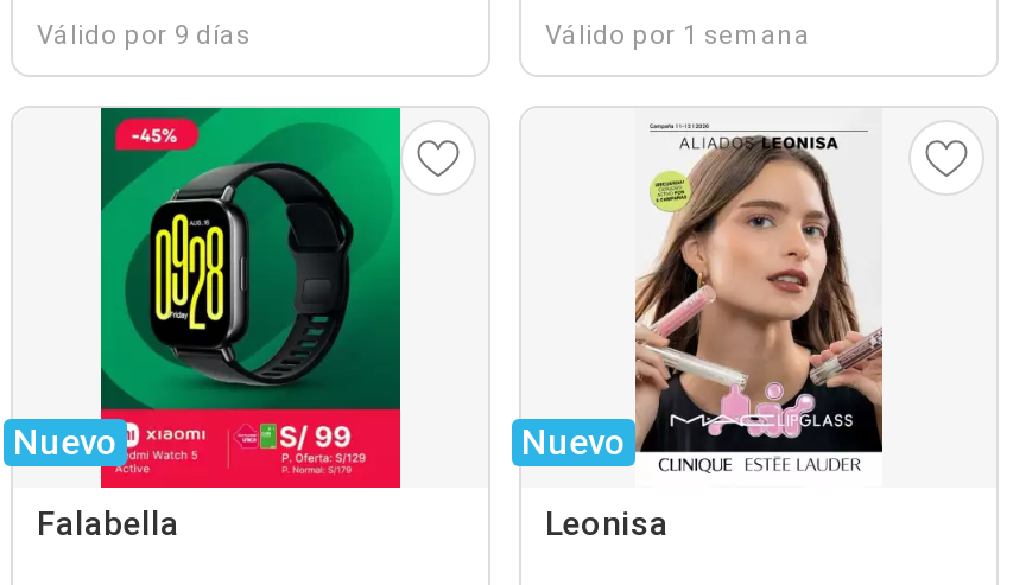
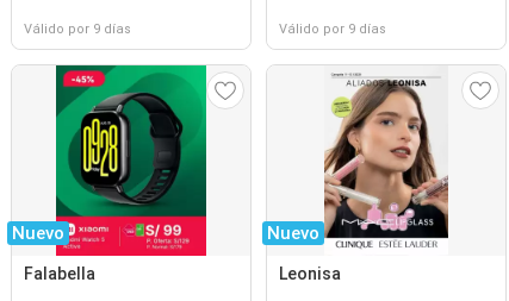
- Válido por 1 semana
+ Válido por 9 días
